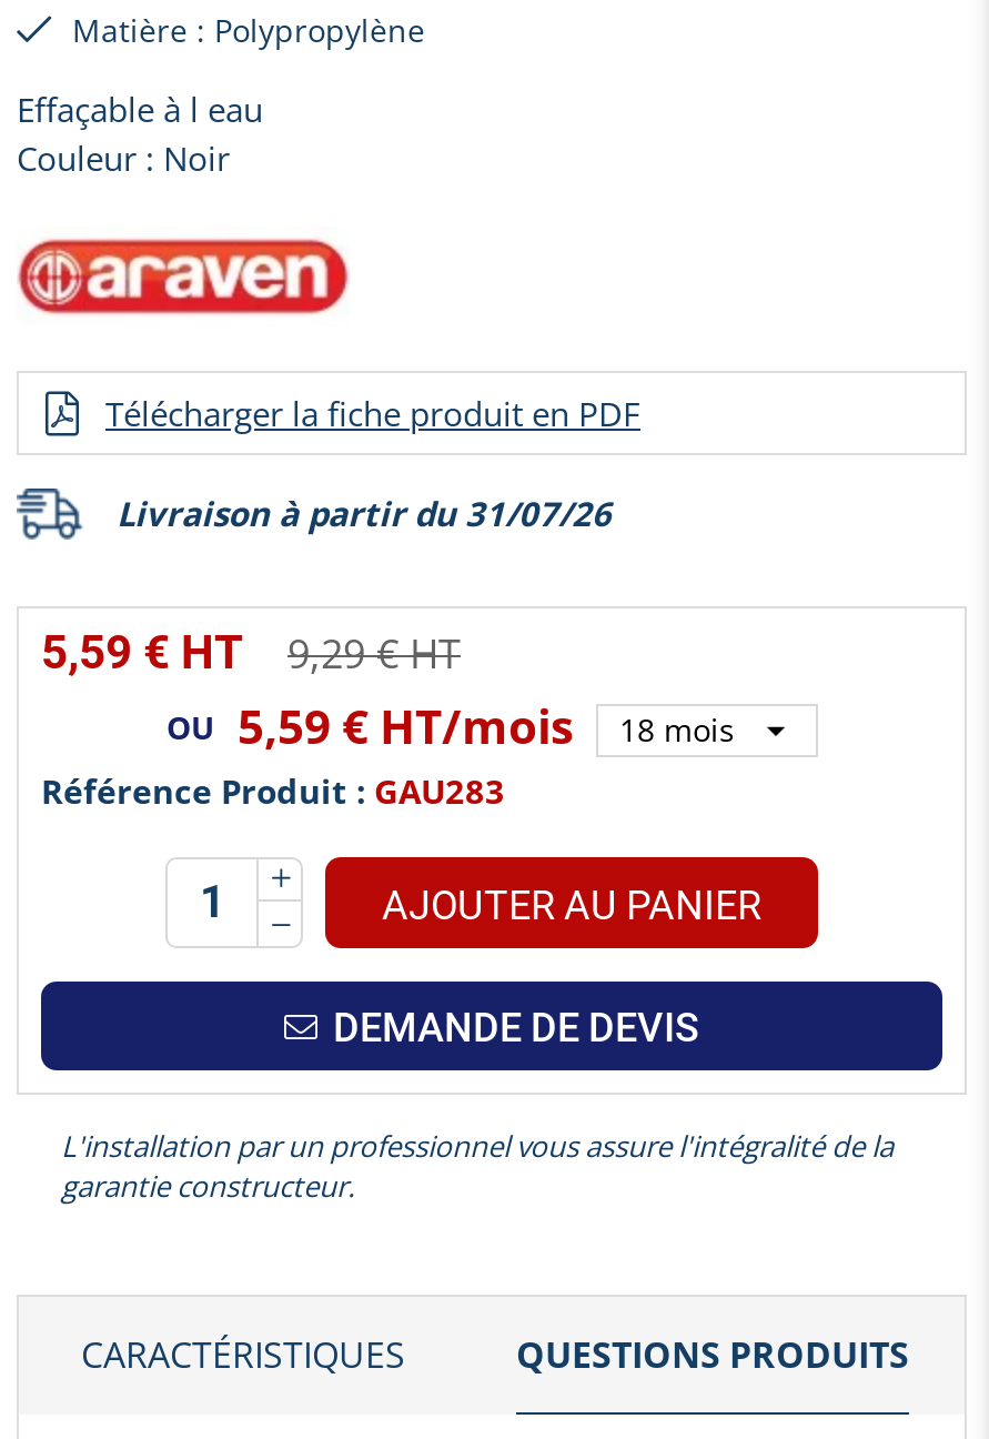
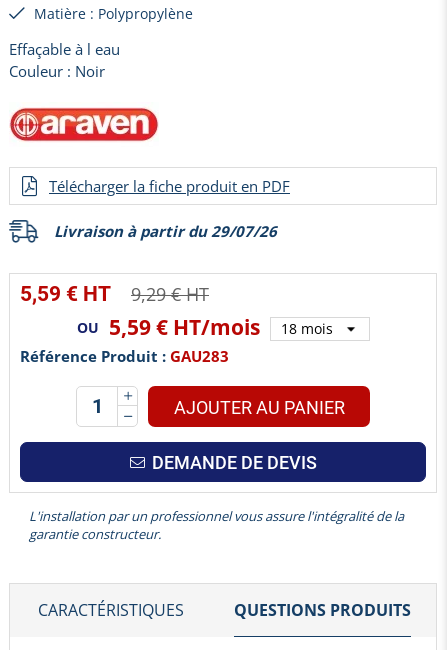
- Livraison à partir du 31/07/26
+ Livraison à partir du 29/07/26
